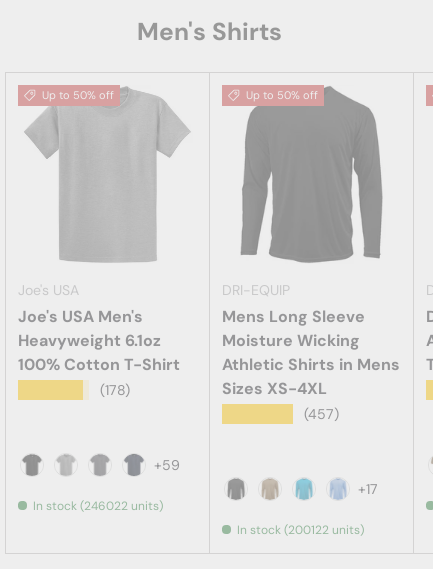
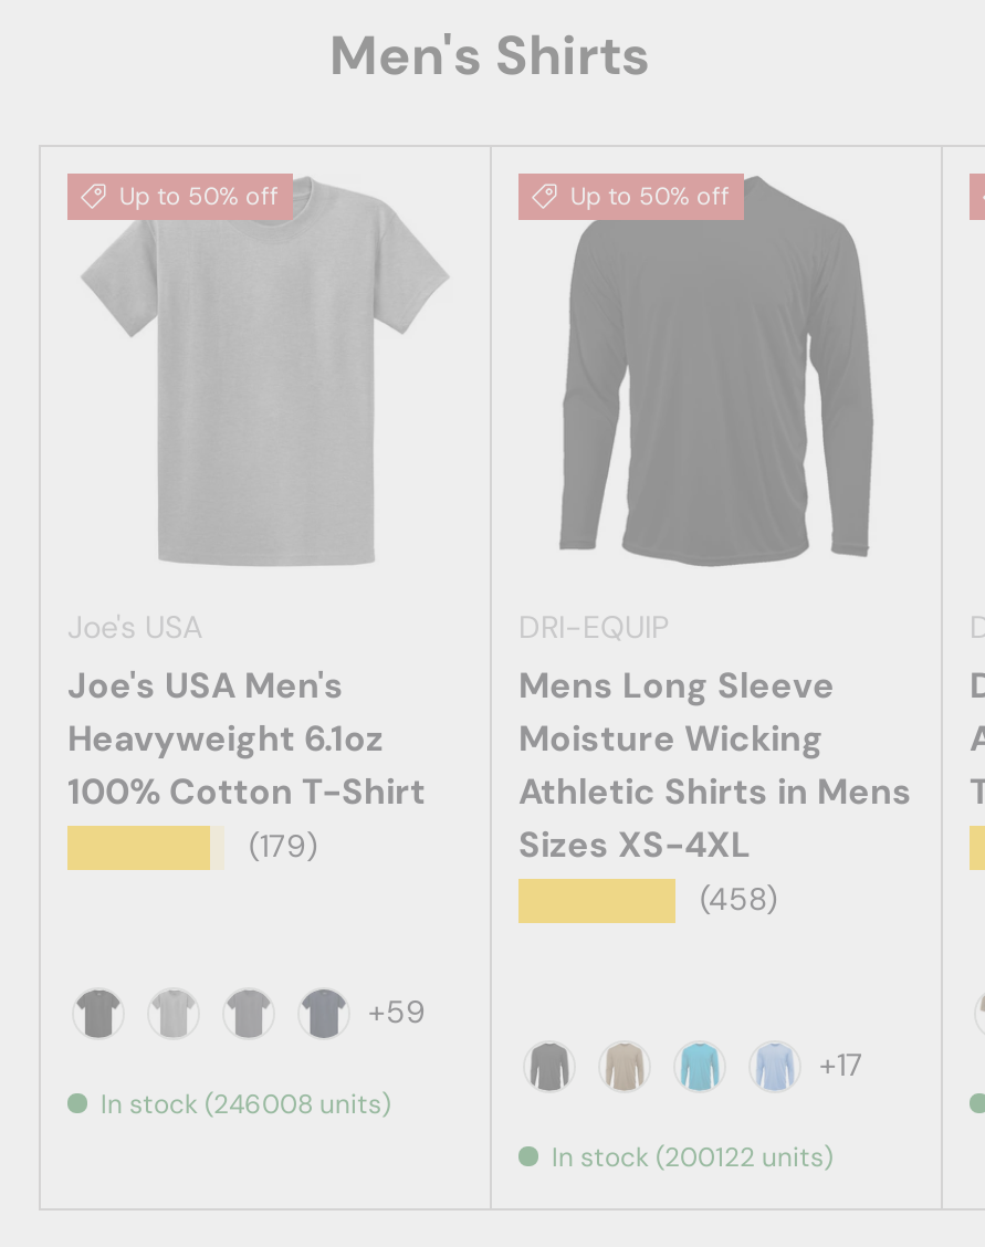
- (178)
+ (179)

- (457)
+ (458)

- In stock (246022 units)
+ In stock (246008 units)
